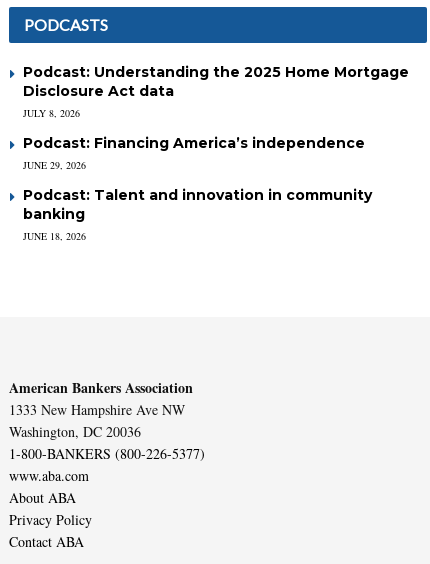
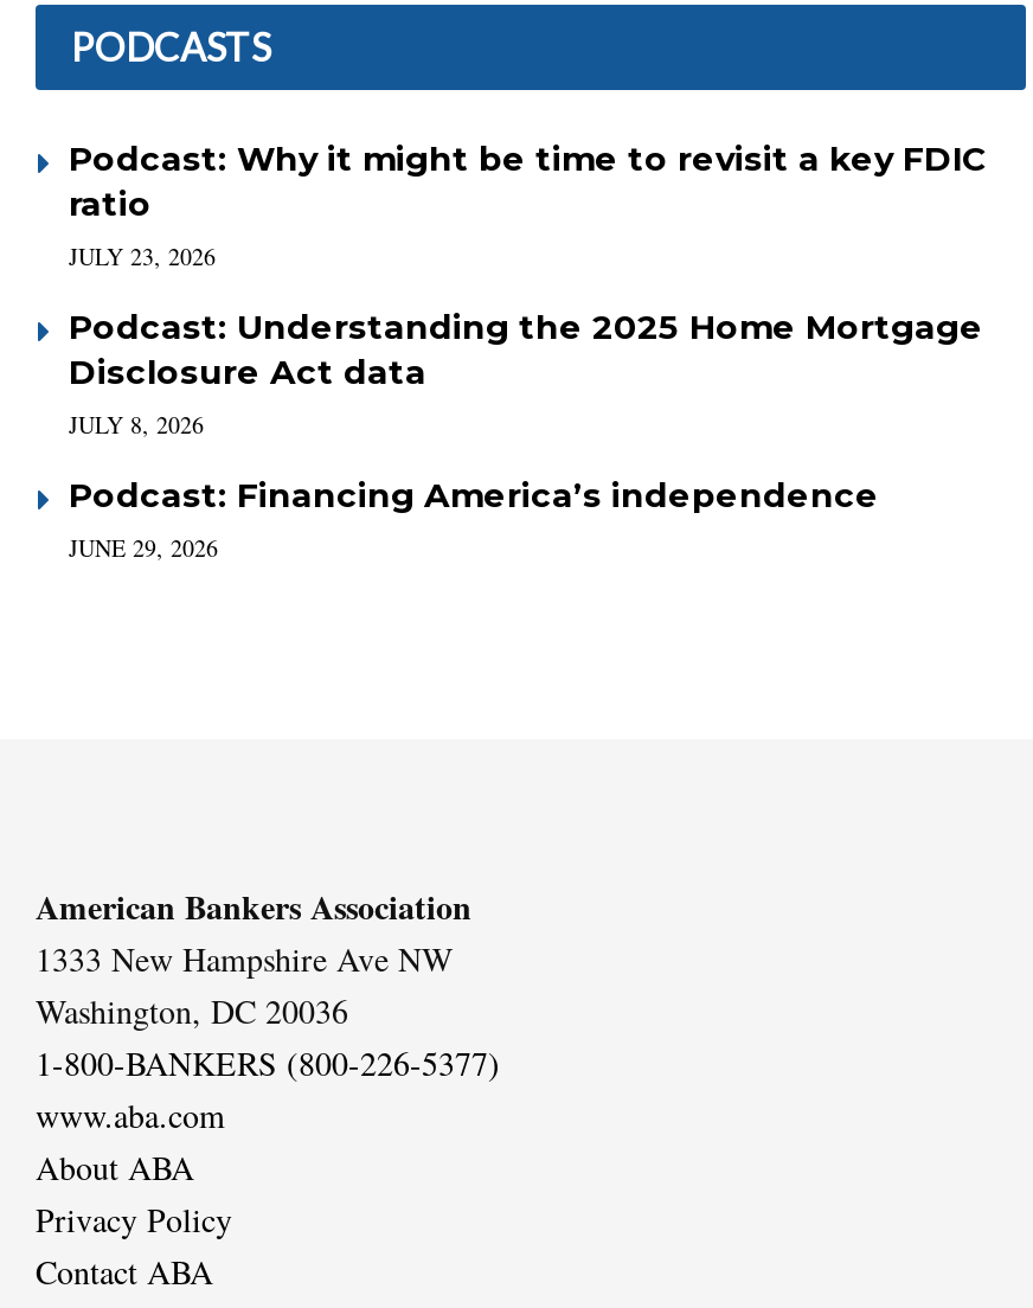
+ Podcast: Why it might be time to revisit a key FDIC
+ ratio
+ JULY 23, 2026

moved down: Podcast: Understanding the 2025 Home Mortgage | Disclosure Act data | JULY 8, 2026 | Podcast: Financing America’s independence | JUNE 29, 2026

- Podcast: Talent and innovation in community
- banking
- JUNE 18, 2026
